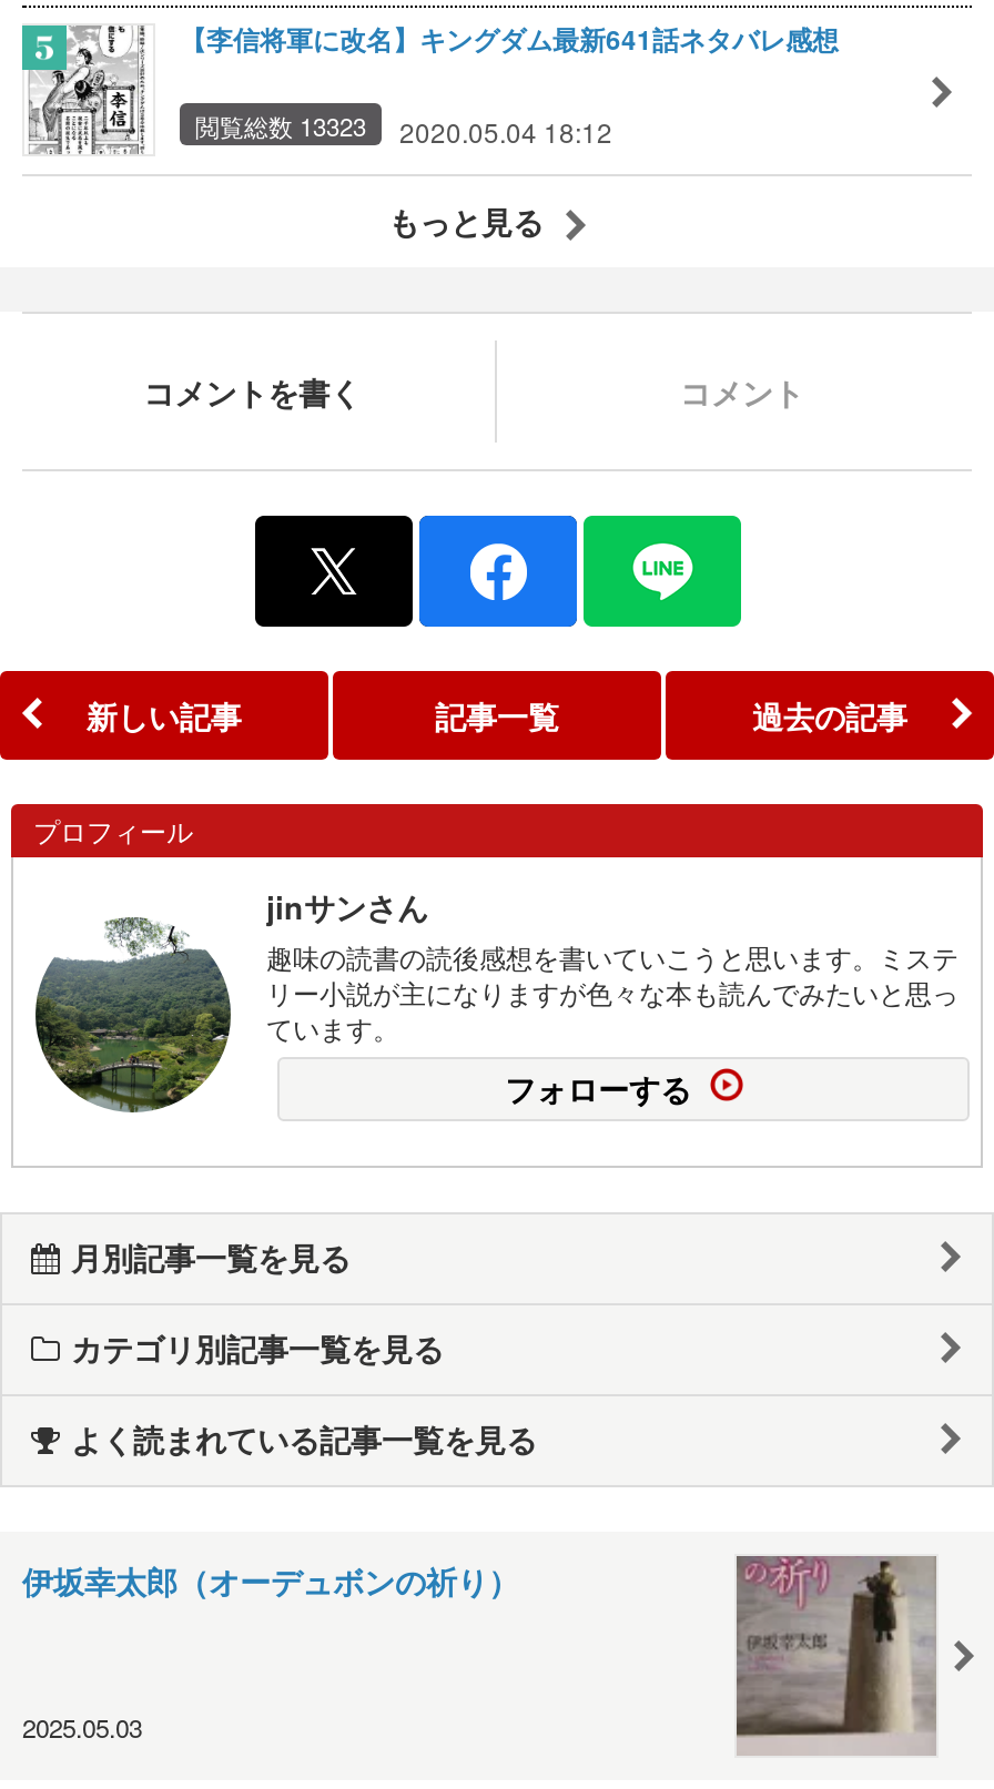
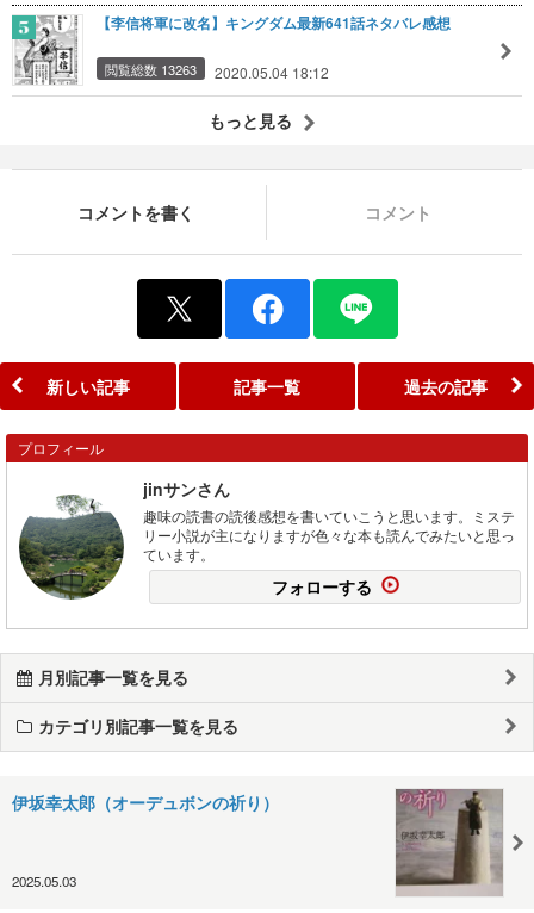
- 閲覧総数 13323 2020.05.04 18:12
+ 閲覧総数 13263 2020.05.04 18:12

- よく読まれている記事一覧を見る
